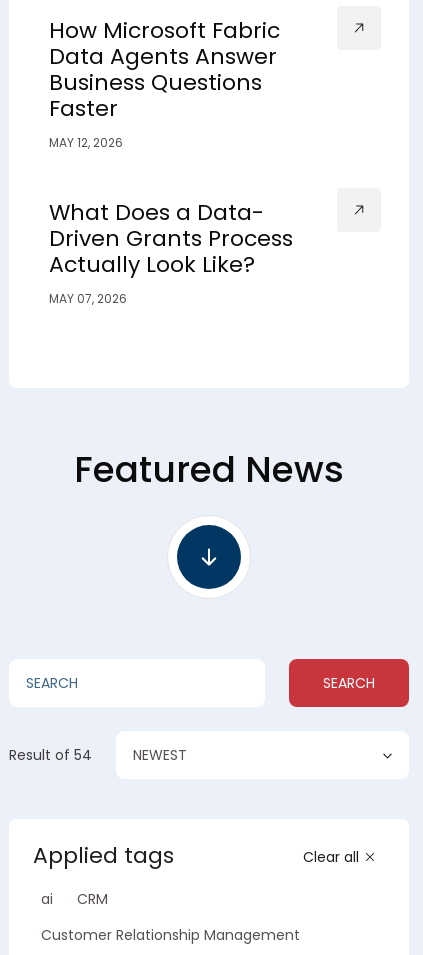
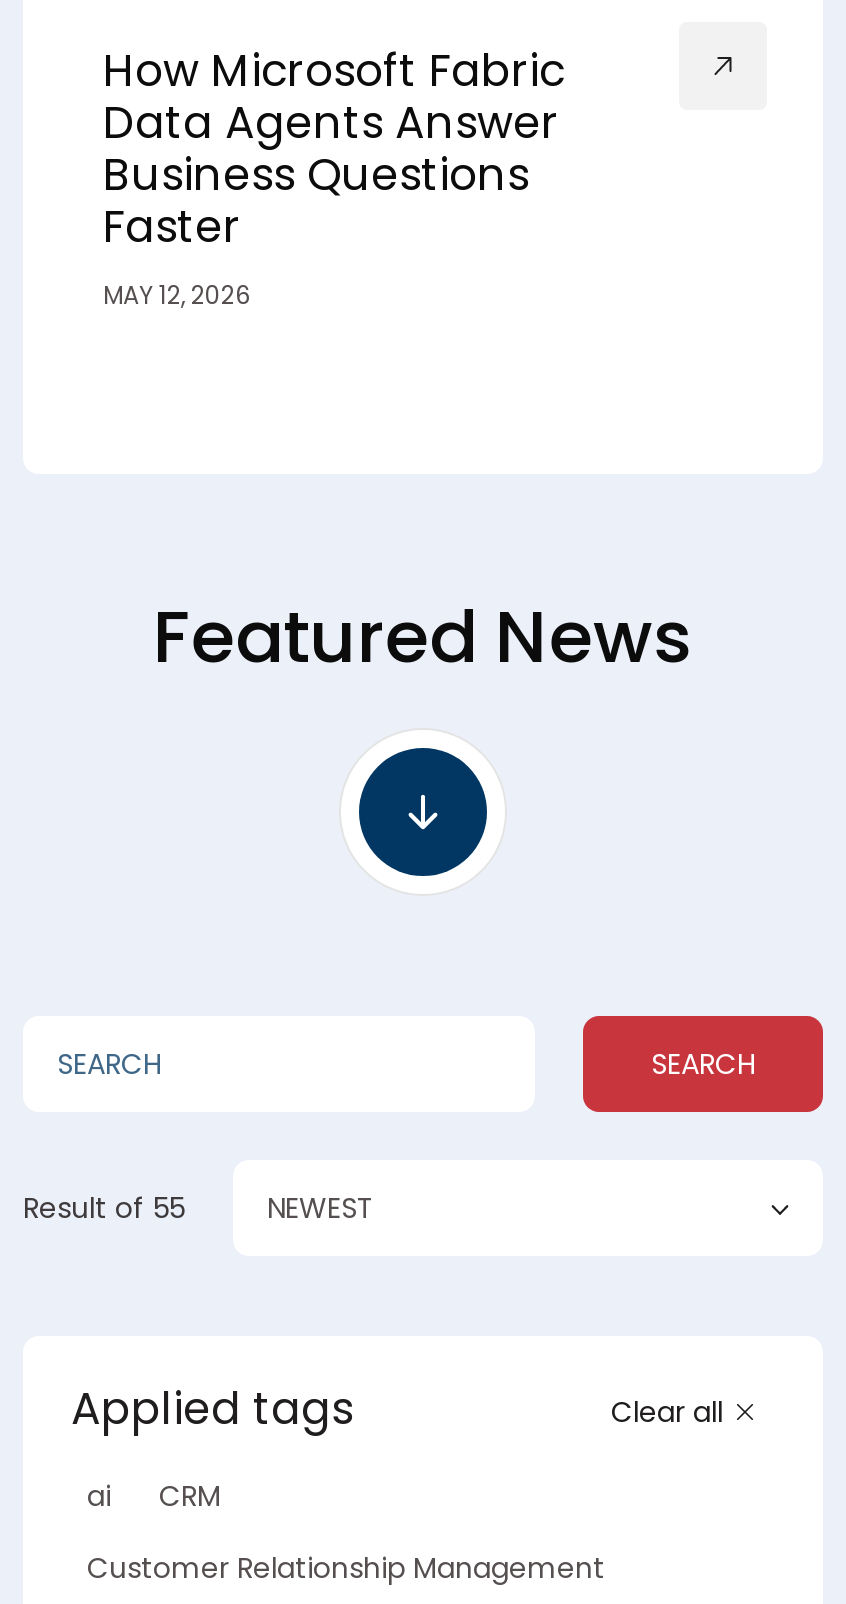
- What Does a Data-
- Driven Grants Process
- Actually Look Like?
- MAY 07, 2026

- Result of 54
+ Result of 55
